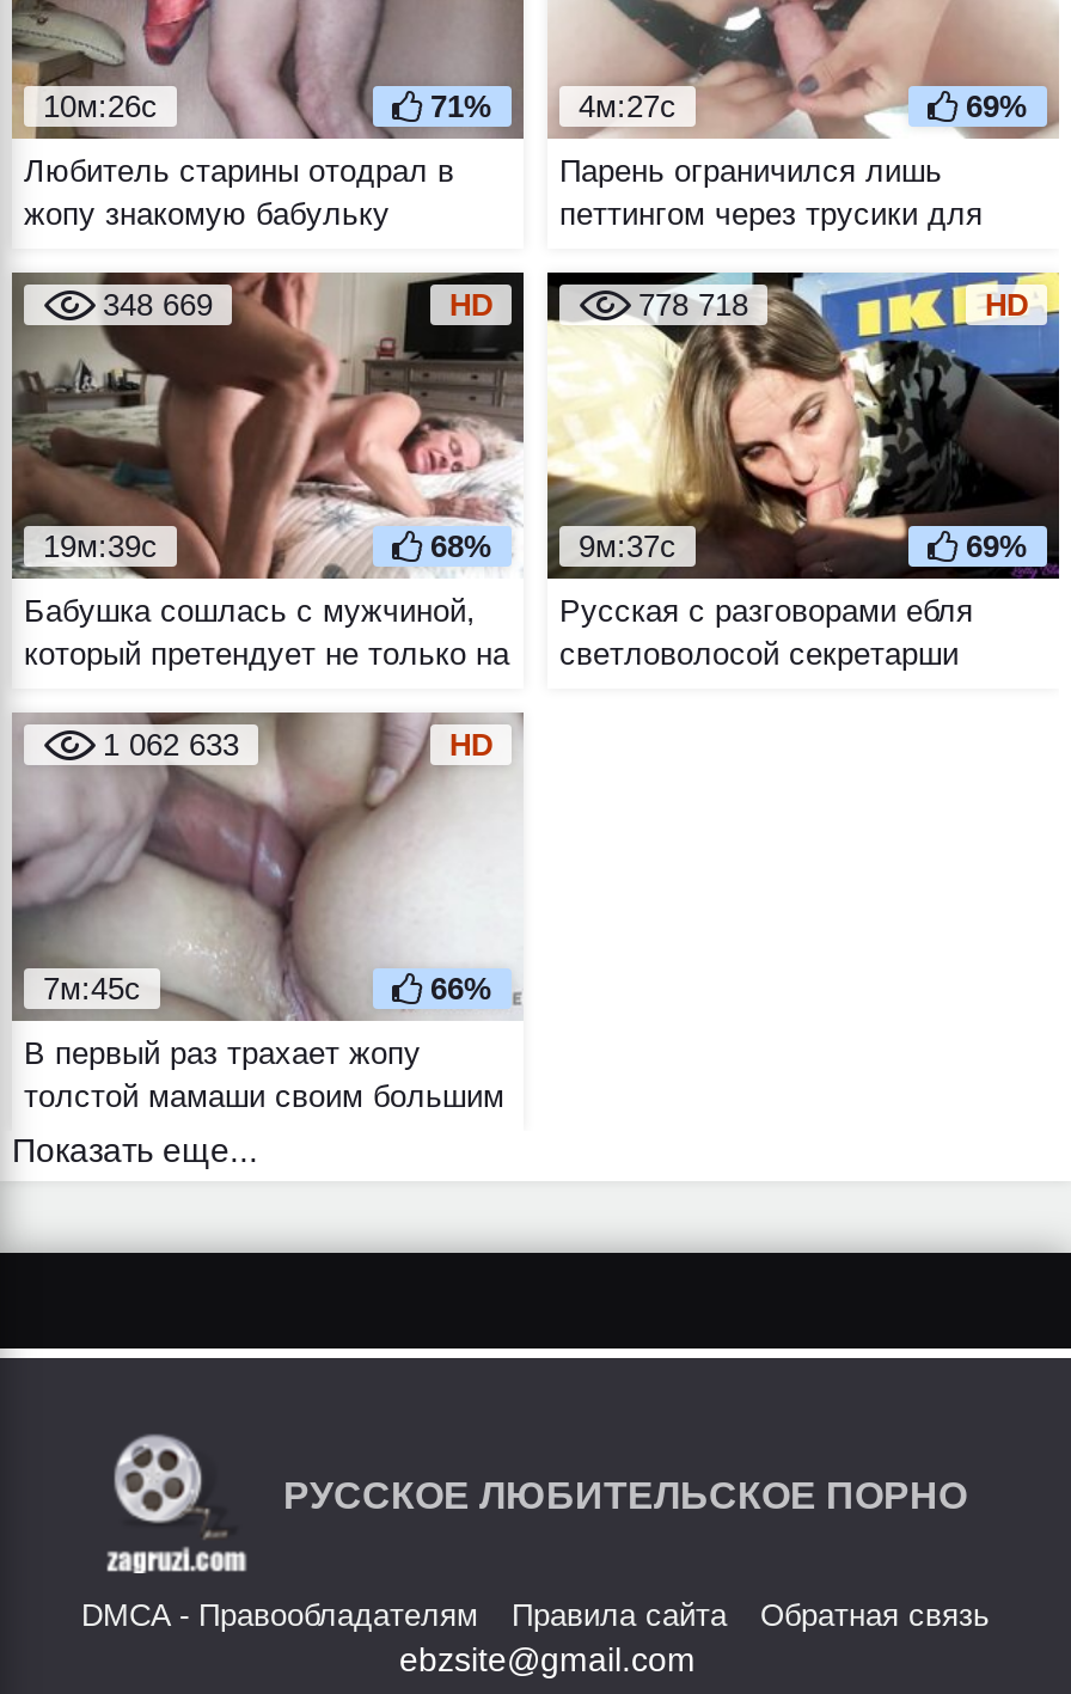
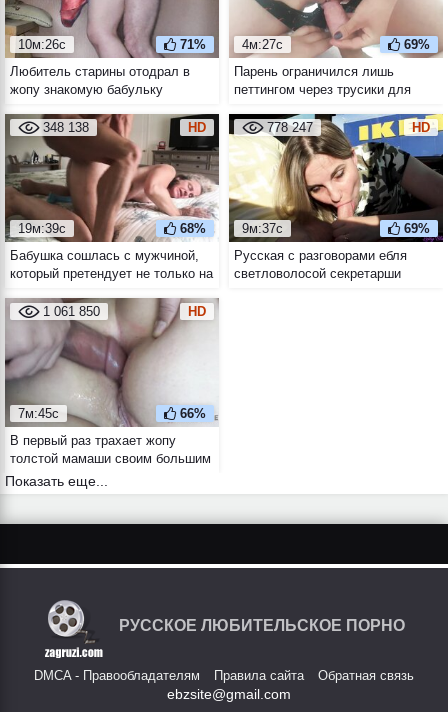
- 348 669
+ 348 138

- 778 718
+ 778 247

- 1 062 633
+ 1 061 850
